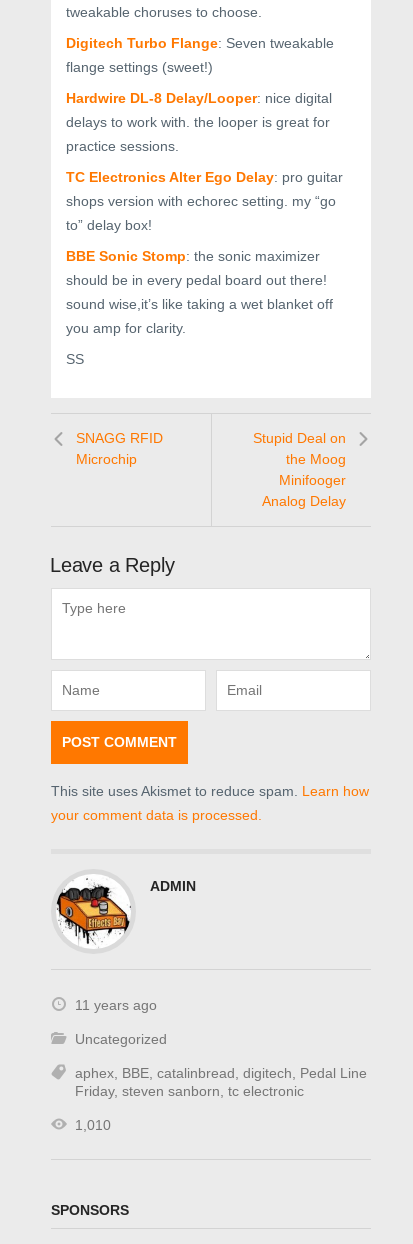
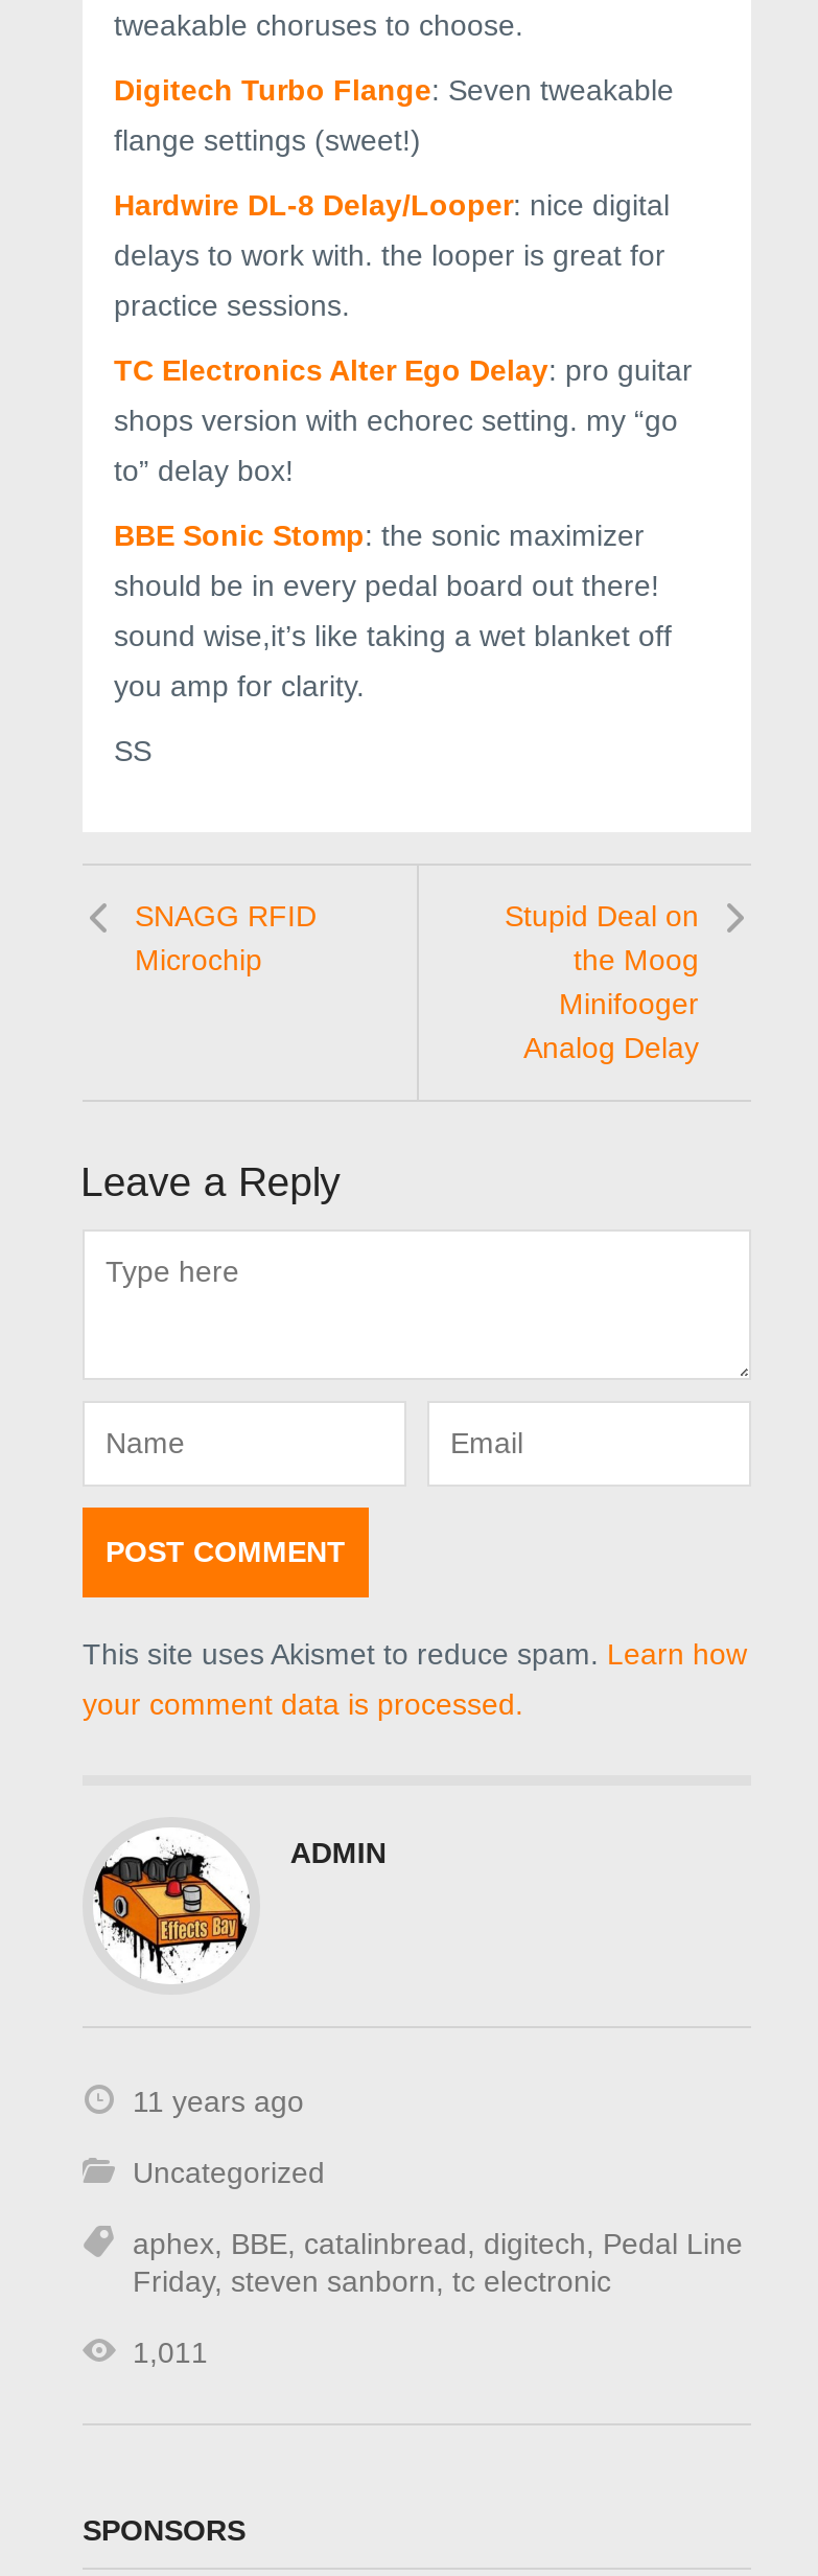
- 1,010
+ 1,011
